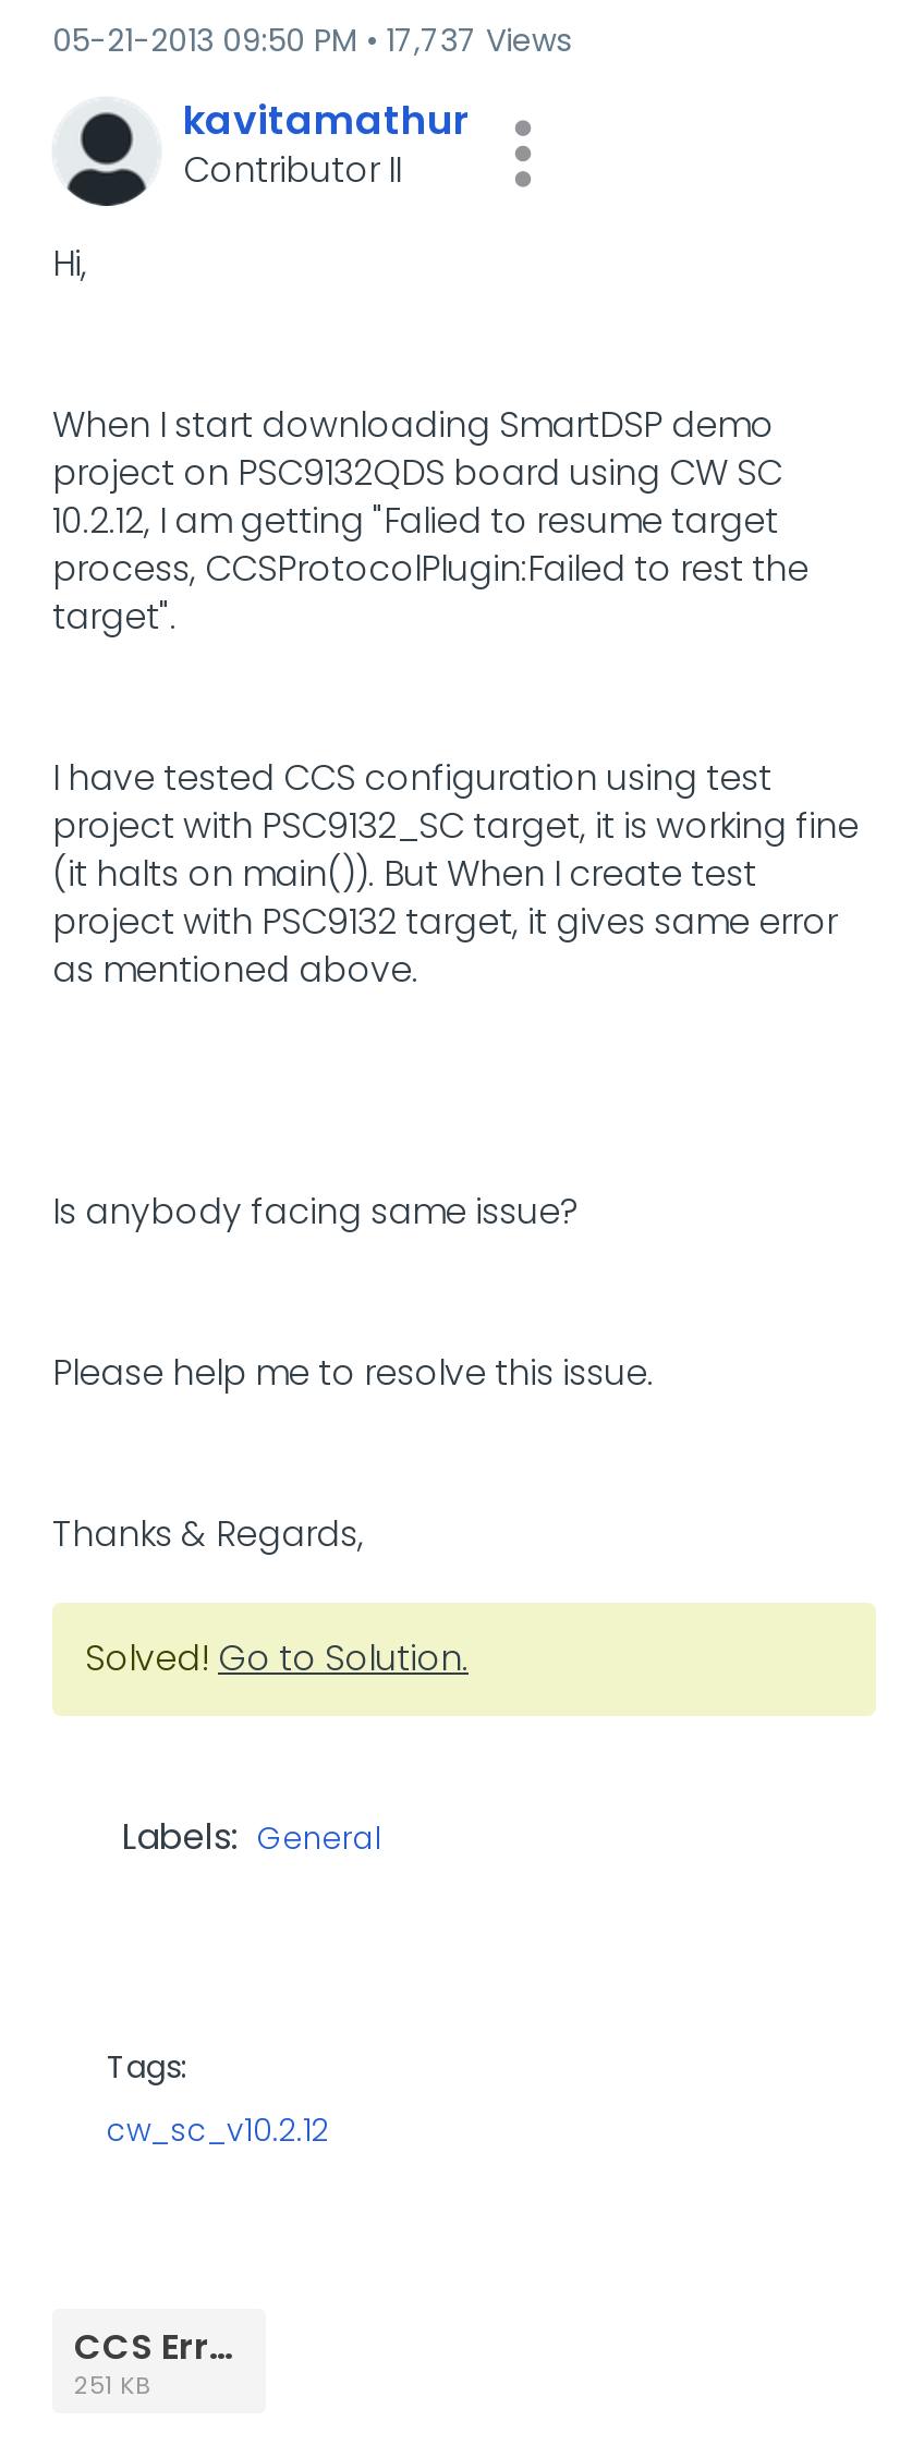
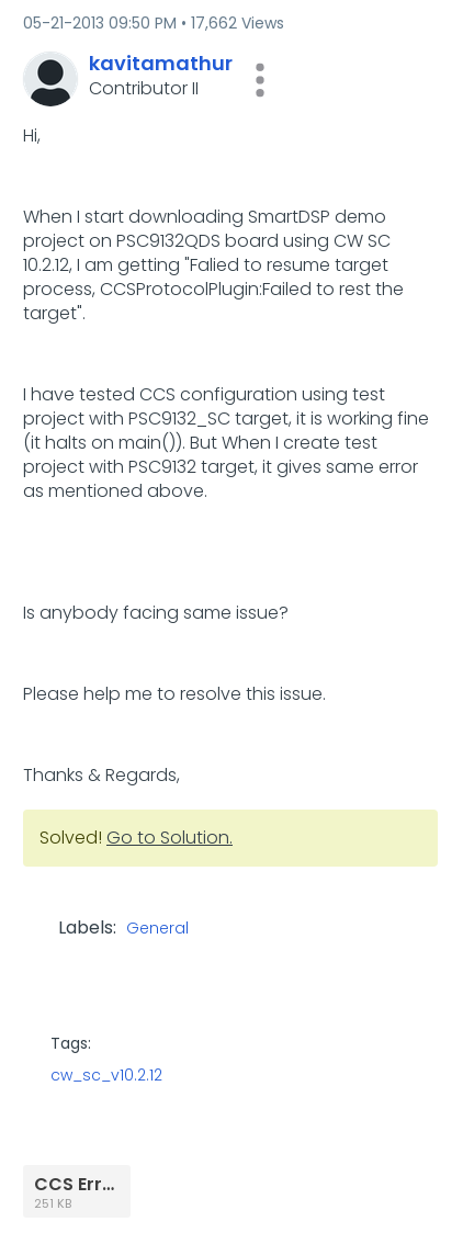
- 05-21-2013 09:50 PM 17,737 Views
+ 05-21-2013 09:50 PM 17,662 Views
